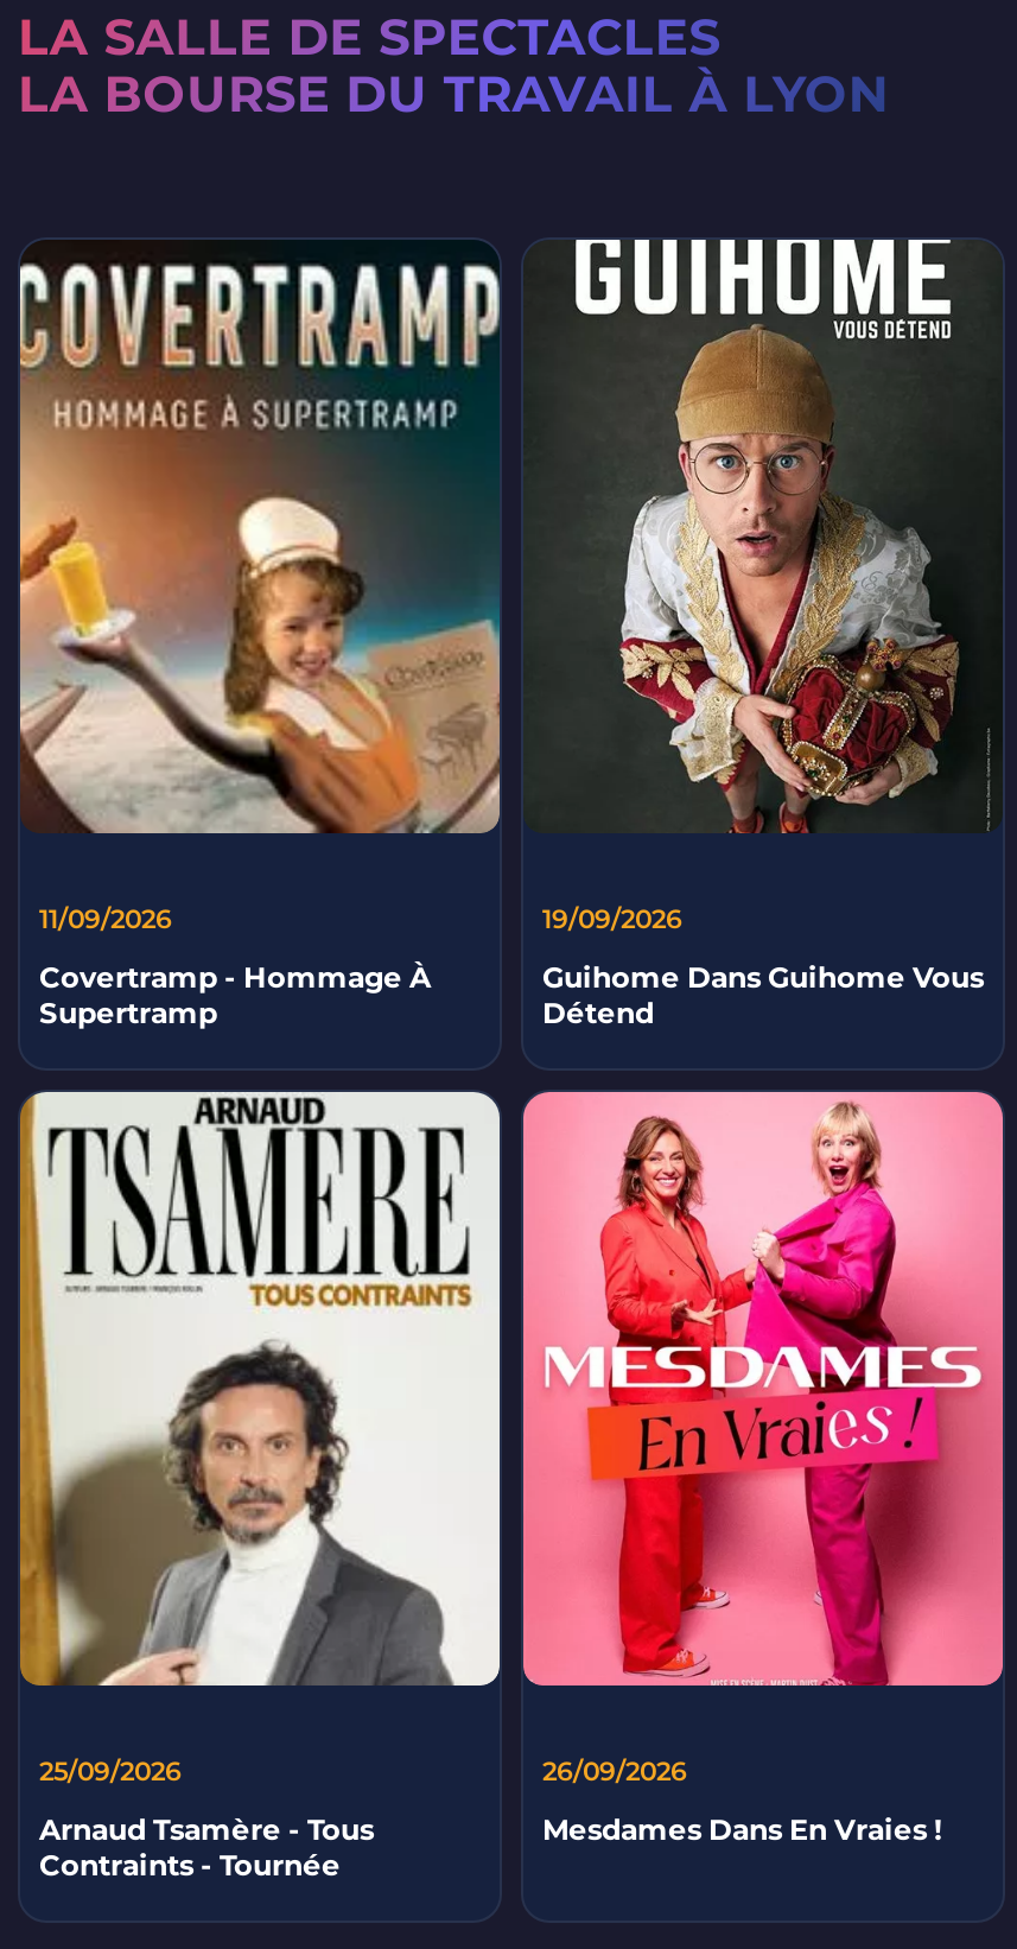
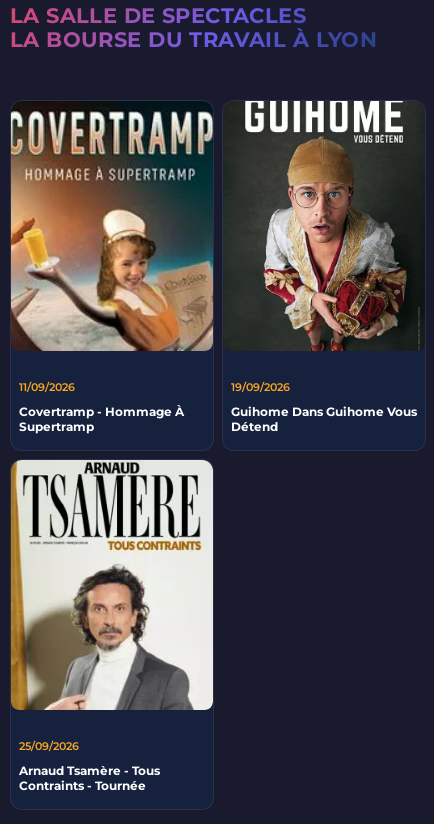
- [image]
- 26/09/2026
- Mesdames Dans En Vraies !
